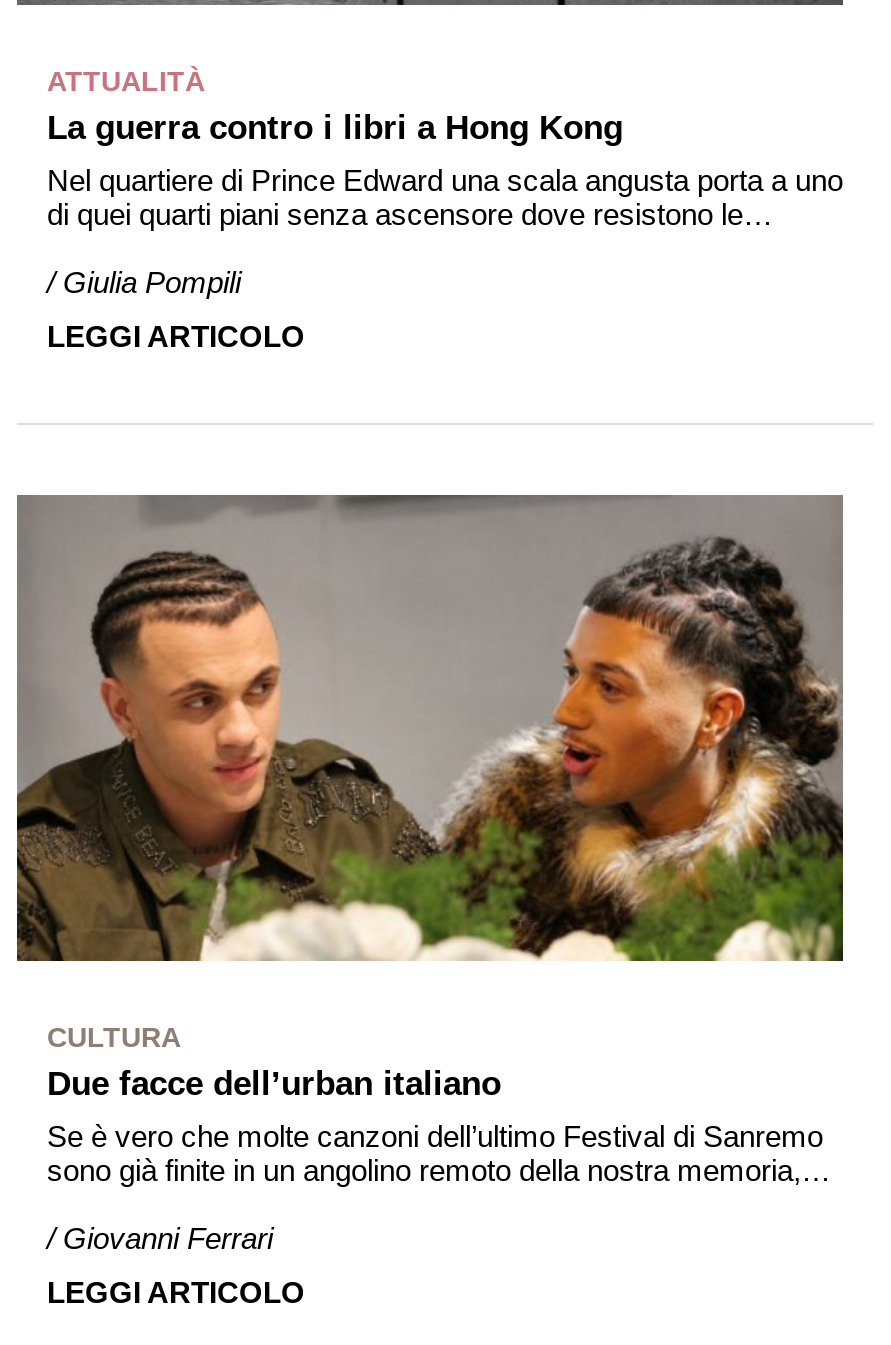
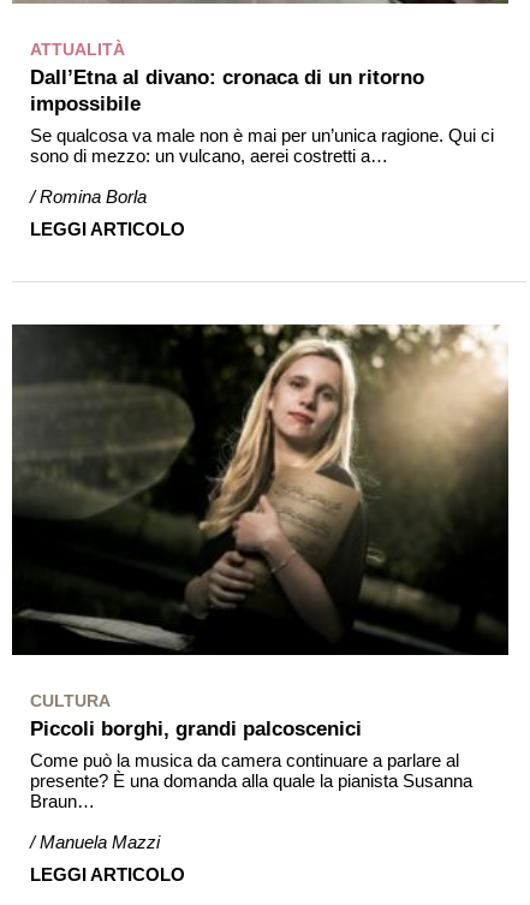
- La guerra contro i libri a Hong Kong
- Nel quartiere di Prince Edward una scala angusta porta a uno
- di quei quarti piani senza ascensore dove resistono le…
+ Dall’Etna al divano: cronaca di un ritorno
+ impossibile
+ Se qualcosa va male non è mai per un’unica ragione. Qui ci
+ sono di mezzo: un vulcano, aerei costretti a…

- / Giulia Pompili
+ / Romina Borla

- [image]
+ [image]

- Due facce dell’urban italiano
- Se è vero che molte canzoni dell’ultimo Festival di Sanremo
- sono già finite in un angolino remoto della nostra memoria,…
+ Piccoli borghi, grandi palcoscenici
+ Come può la musica da camera continuare a parlare al
+ presente? È una domanda alla quale la pianista Susanna
+ Braun…

- / Giovanni Ferrari
+ / Manuela Mazzi
